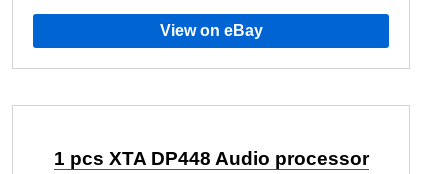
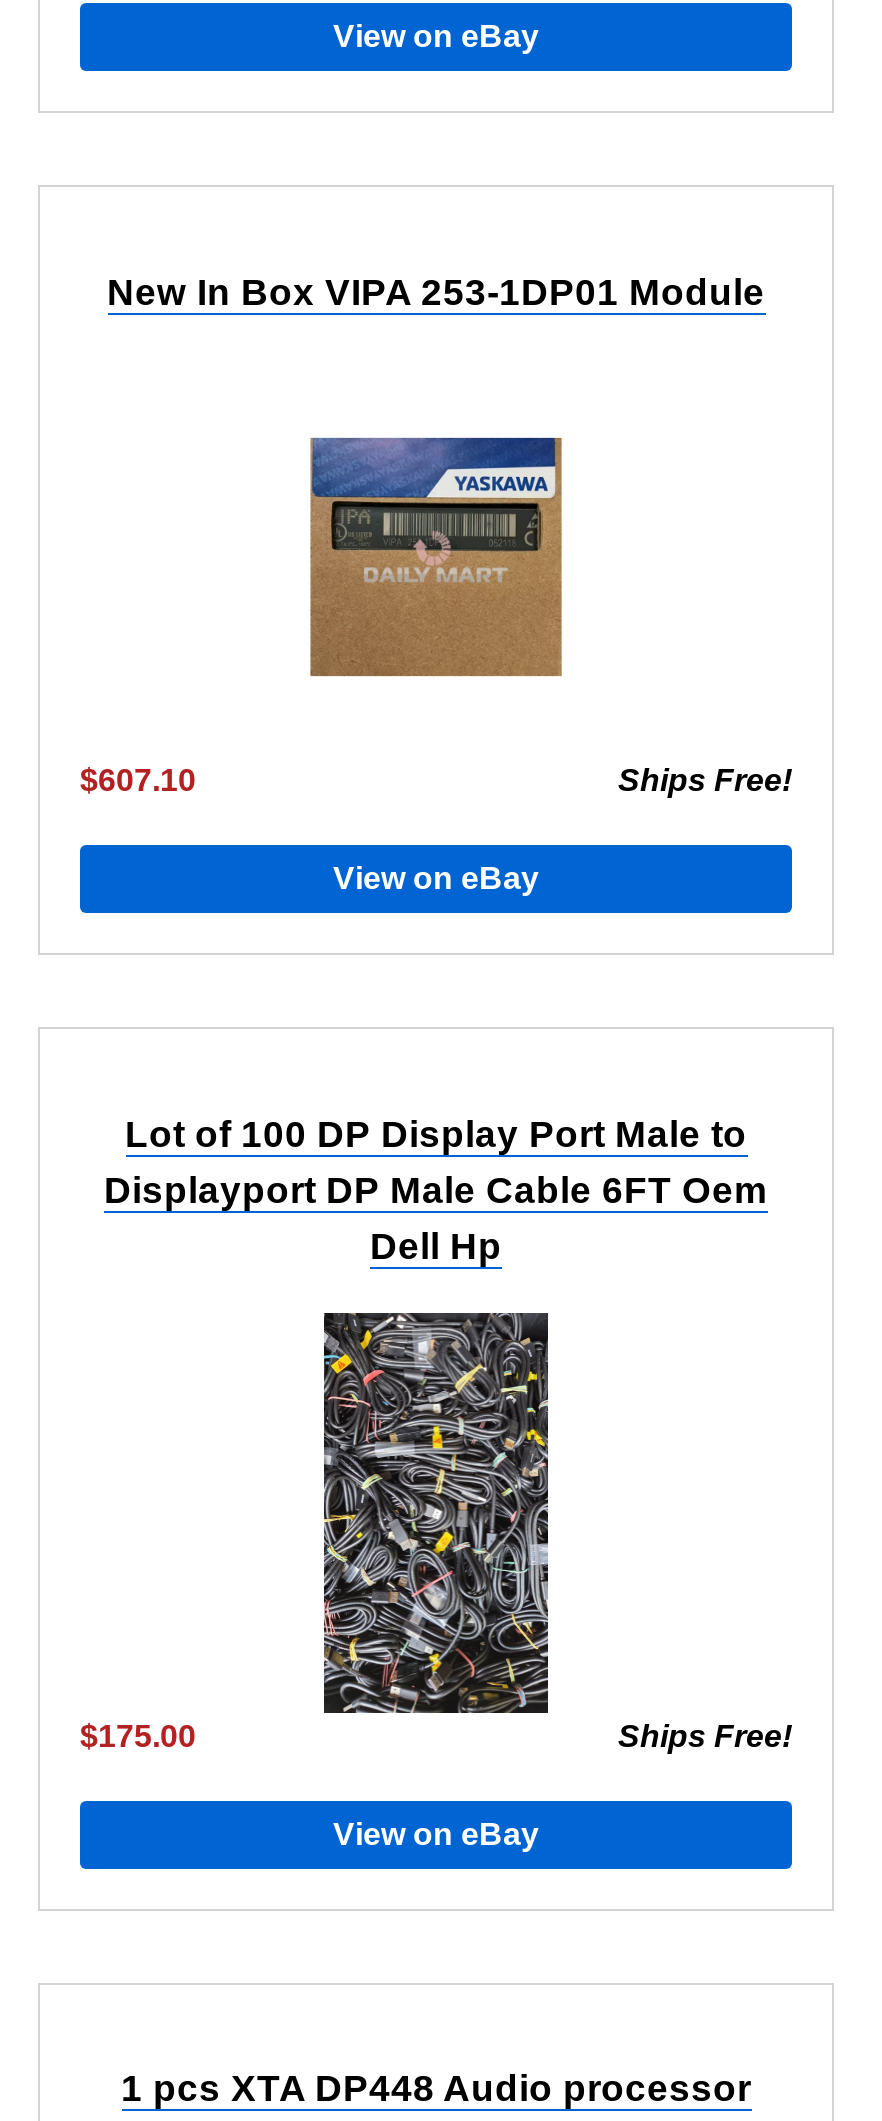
+ $607.10
+ Ships Free!
+ View on eBay

+ [image]
+ $175.00
+ Ships Free!
+ View on eBay

+ Lot of 100 DP Display Port Male to
+ Displayport DP Male Cable 6FT Oem
+ Dell Hp

+ New In Box VIPA 253-1DP01 Module

+ [image]
